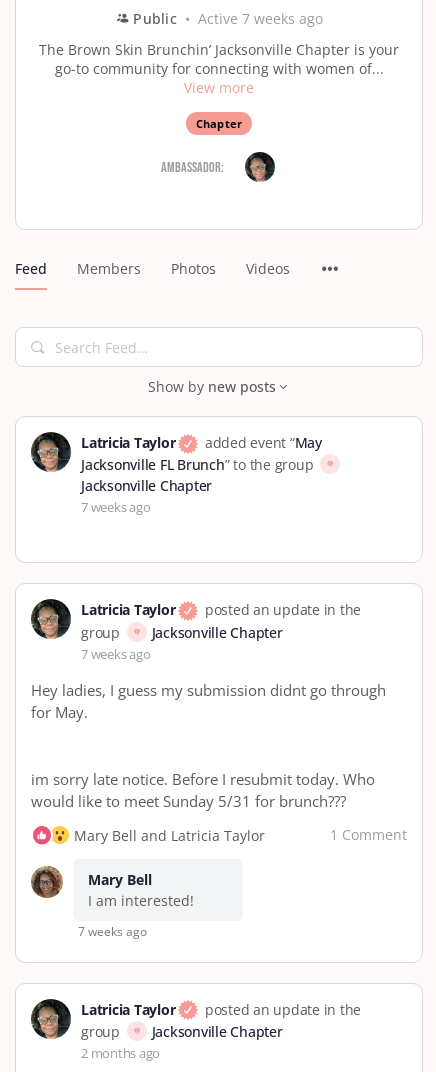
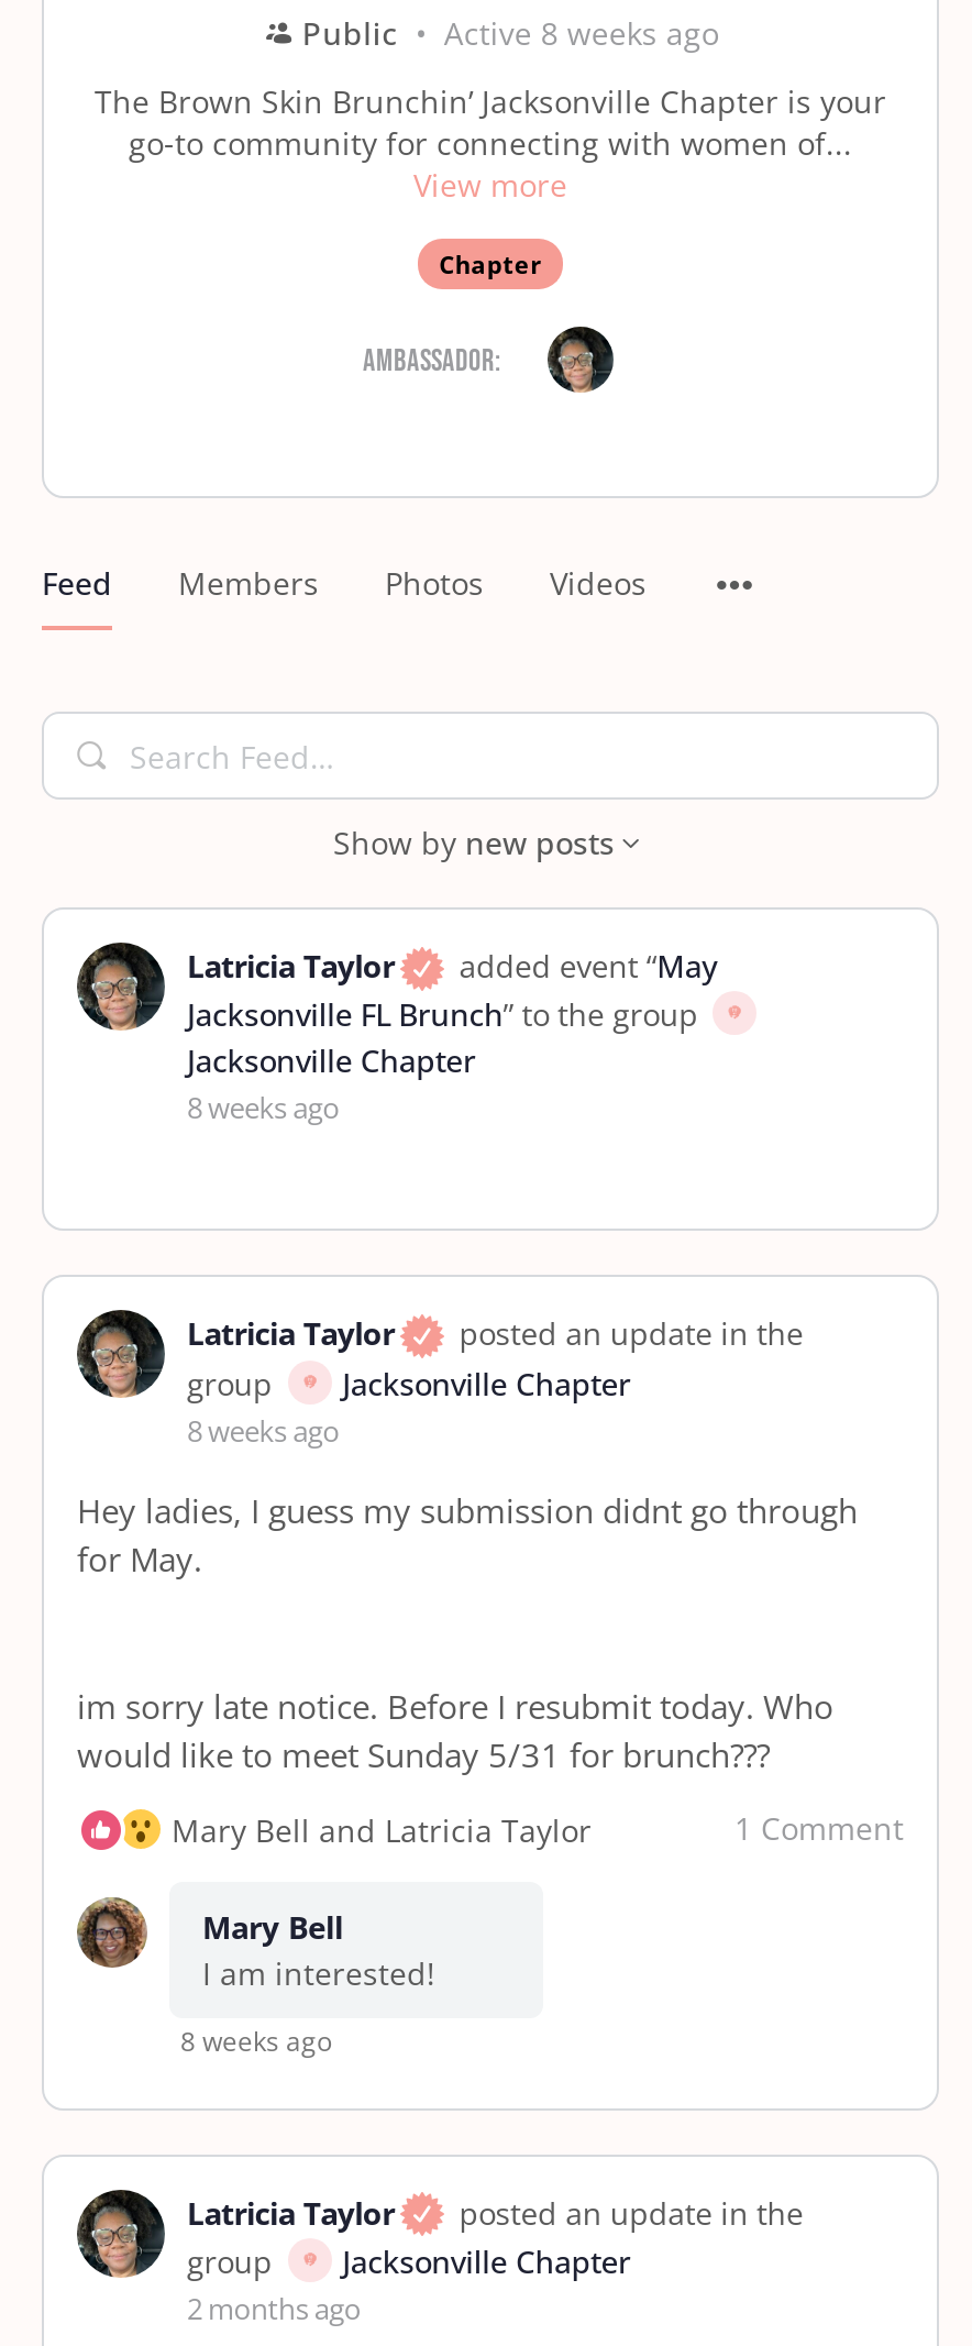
- Active 7 weeks ago
+ Active 8 weeks ago

- 7 weeks ago
+ 8 weeks ago

- 7 weeks ago
+ 8 weeks ago

- 7 weeks ago
+ 8 weeks ago
